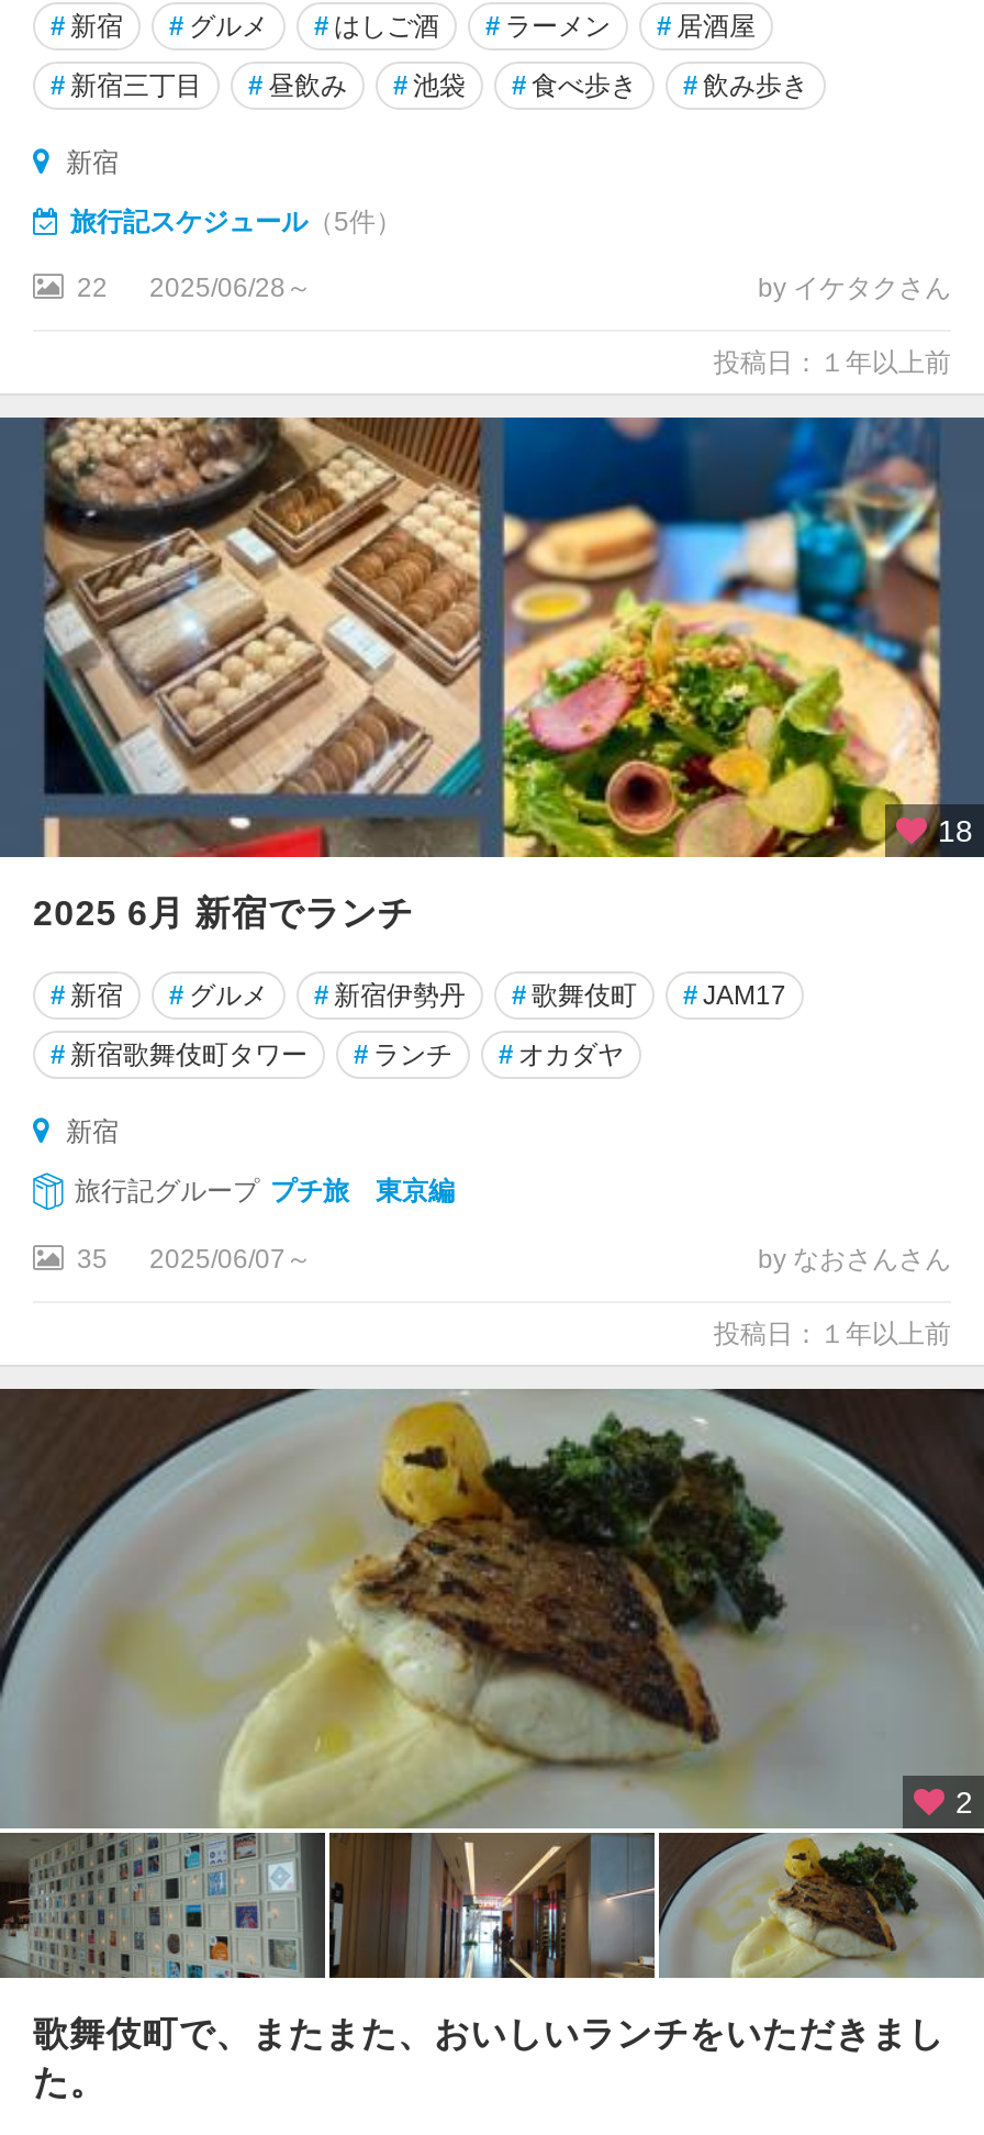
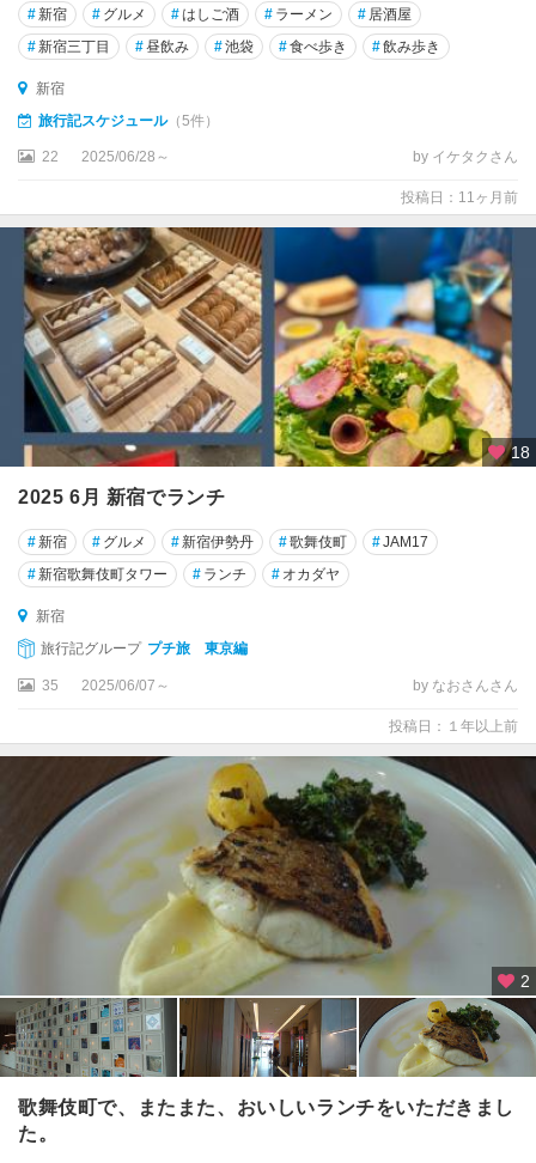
- 投稿日：１年以上前
+ 投稿日：11ヶ月前
